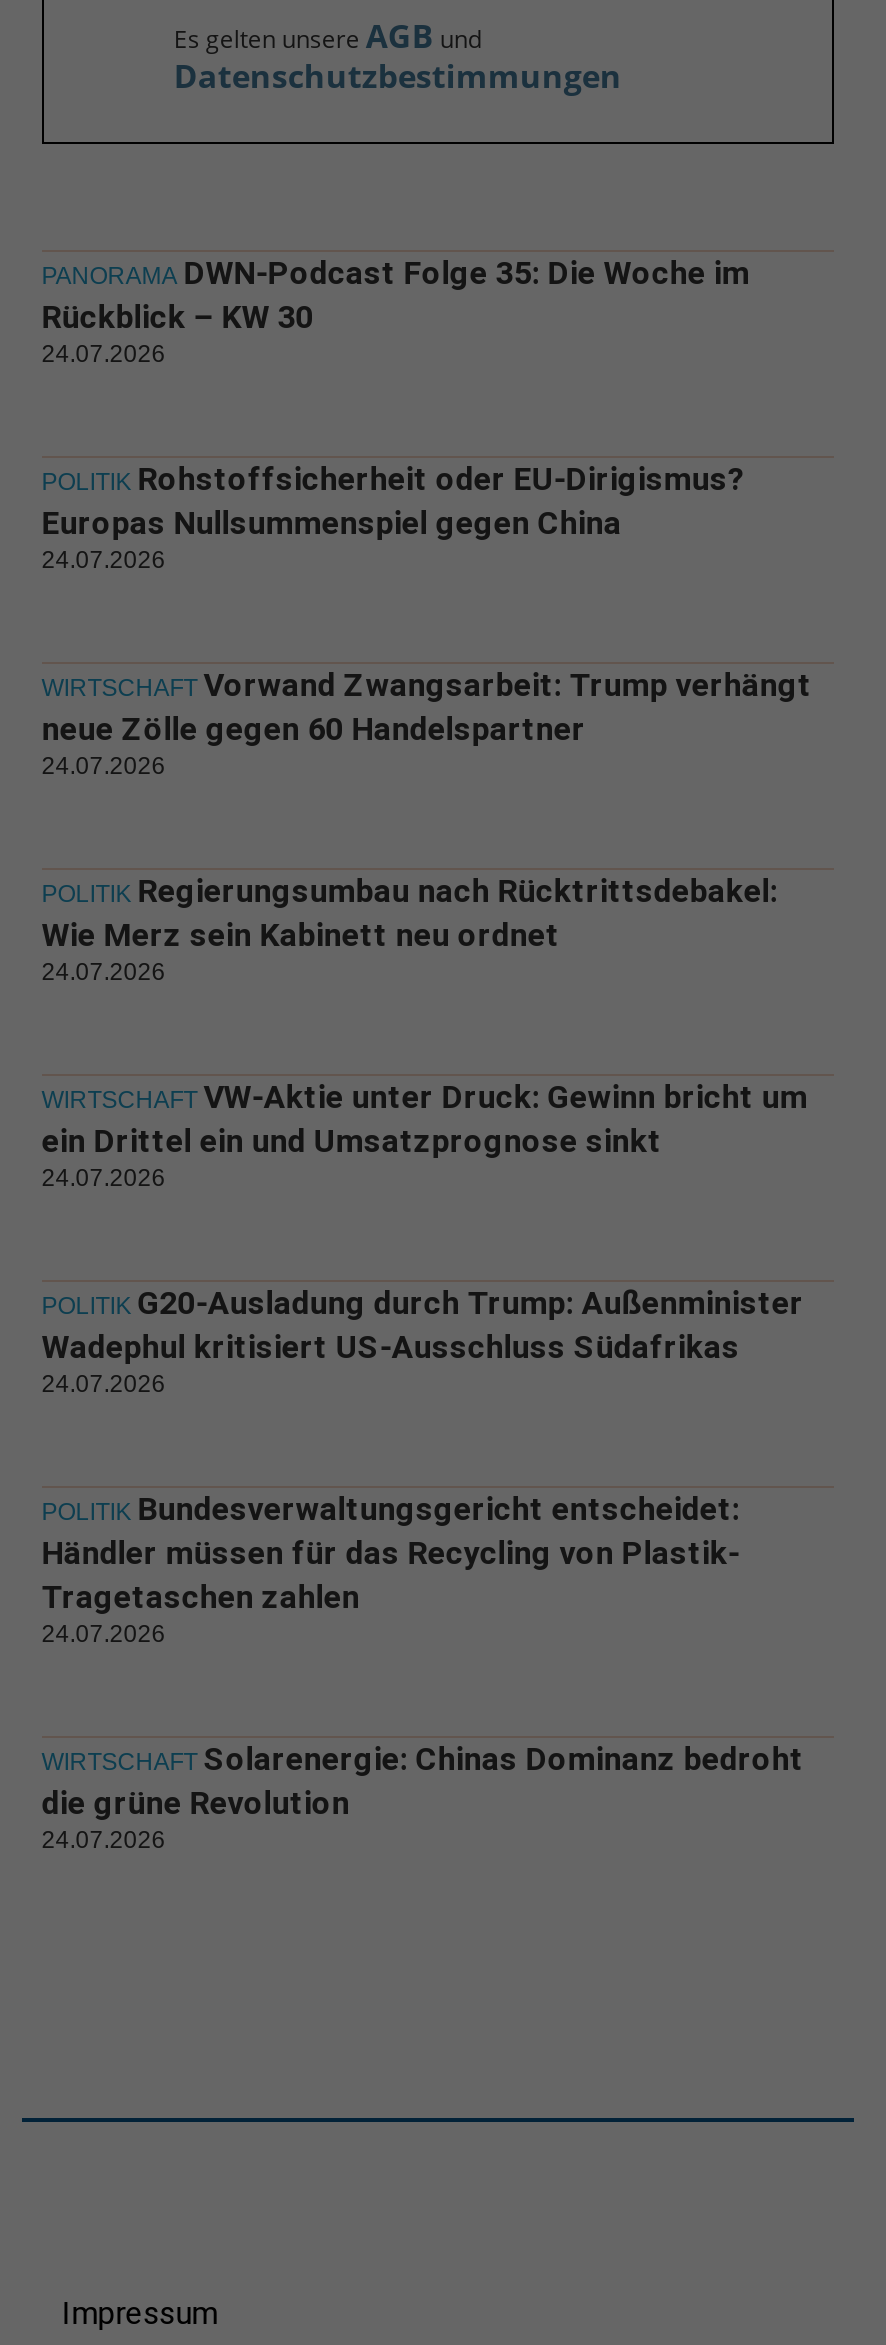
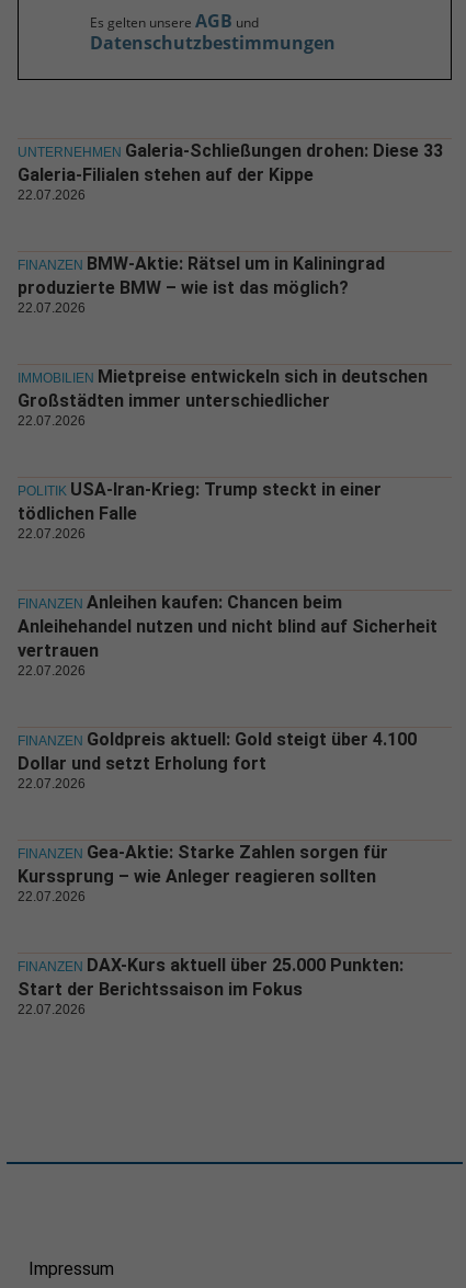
- PANORAMA DWN-Podcast Folge 35: Die Woche im
- Rückblick – KW 30
- 24.07.2026
+ UNTERNEHMEN Galeria-Schließungen drohen: Diese 33
+ Galeria-Filialen stehen auf der Kippe
+ 22.07.2026

- POLITIK Rohstoffsicherheit oder EU-Dirigismus?
- Europas Nullsummenspiel gegen China
- 24.07.2026
+ FINANZEN BMW-Aktie: Rätsel um in Kaliningrad
+ produzierte BMW – wie ist das möglich?
+ 22.07.2026

- WIRTSCHAFT Vorwand Zwangsarbeit: Trump verhängt
- neue Zölle gegen 60 Handelspartner
- 24.07.2026
+ IMMOBILIEN Mietpreise entwickeln sich in deutschen
+ Großstädten immer unterschiedlicher
+ 22.07.2026

- POLITIK Regierungsumbau nach Rücktrittsdebakel:
- Wie Merz sein Kabinett neu ordnet
- 24.07.2026
+ POLITIK USA-Iran-Krieg: Trump steckt in einer
+ tödlichen Falle
+ 22.07.2026

- WIRTSCHAFT VW-Aktie unter Druck: Gewinn bricht um
- ein Drittel ein und Umsatzprognose sinkt
- 24.07.2026
+ FINANZEN Anleihen kaufen: Chancen beim
+ Anleihehandel nutzen und nicht blind auf Sicherheit
+ vertrauen
+ 22.07.2026

- POLITIK G20-Ausladung durch Trump: Außenminister
- Wadephul kritisiert US-Ausschluss Südafrikas
- 24.07.2026
+ FINANZEN Goldpreis aktuell: Gold steigt über 4.100
+ Dollar und setzt Erholung fort
+ 22.07.2026

- POLITIK Bundesverwaltungsgericht entscheidet:
- Händler müssen für das Recycling von Plastik-
- Tragetaschen zahlen
- 24.07.2026
+ FINANZEN Gea-Aktie: Starke Zahlen sorgen für
+ Kurssprung – wie Anleger reagieren sollten
+ 22.07.2026

- WIRTSCHAFT Solarenergie: Chinas Dominanz bedroht
- die grüne Revolution
- 24.07.2026
+ FINANZEN DAX-Kurs aktuell über 25.000 Punkten:
+ Start der Berichtssaison im Fokus
+ 22.07.2026
